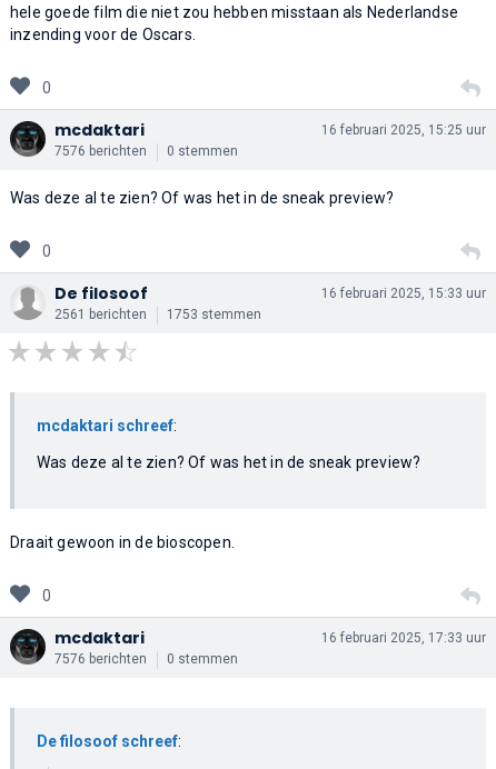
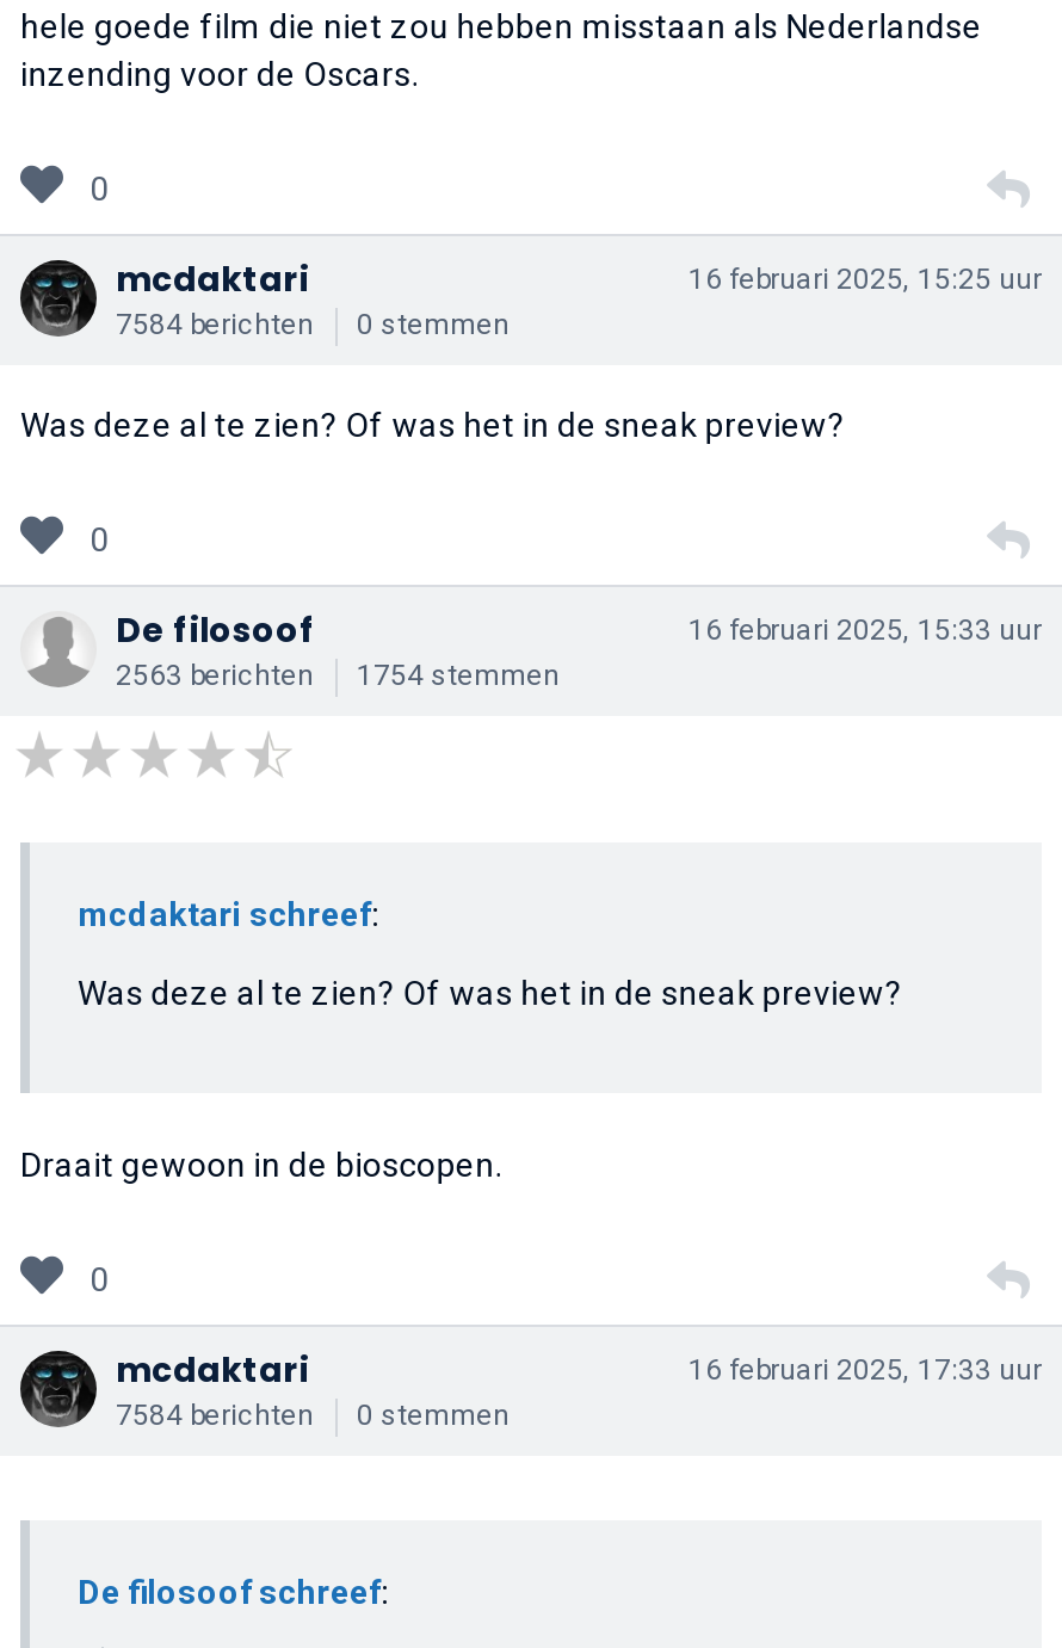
- 7576 berichten 0 stemmen
+ 7584 berichten 0 stemmen

- 2561 berichten
+ 2563 berichten

- 1753 stemmen
+ 1754 stemmen

- 7576 berichten 0 stemmen
+ 7584 berichten 0 stemmen
